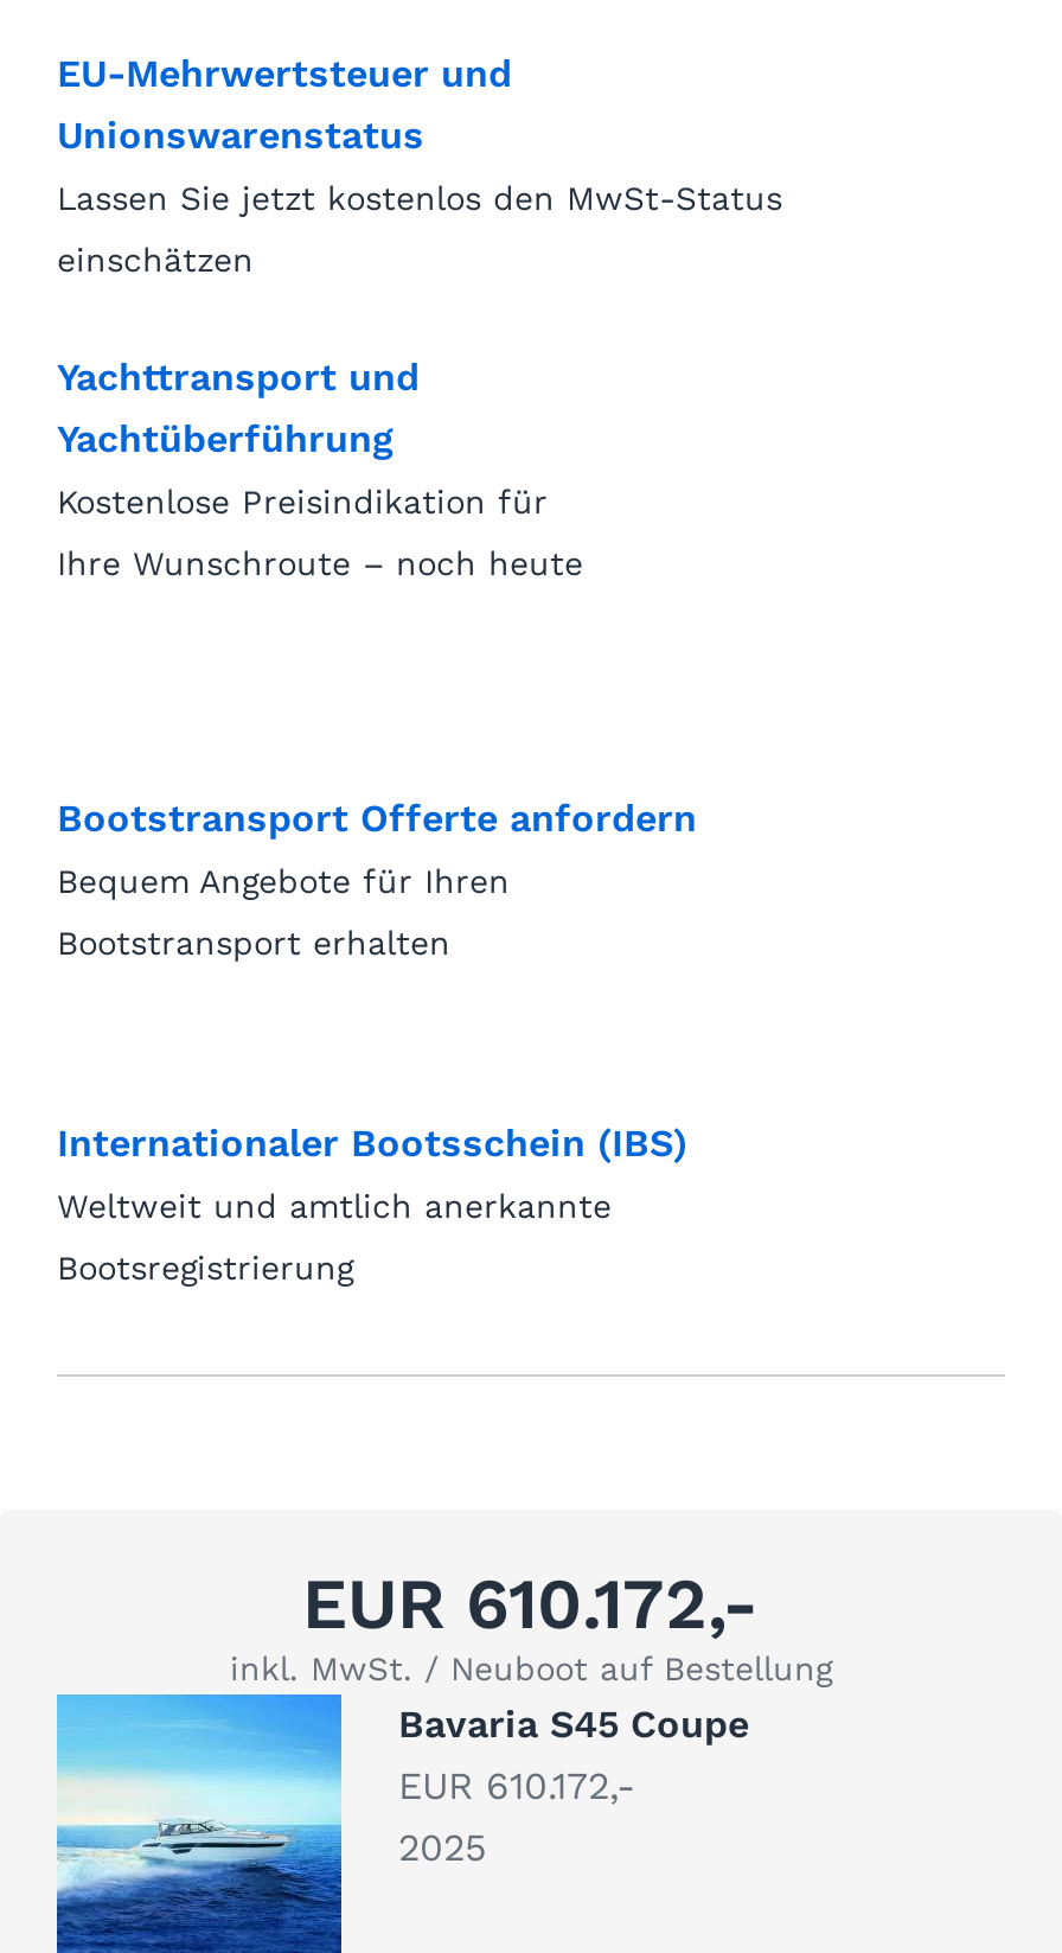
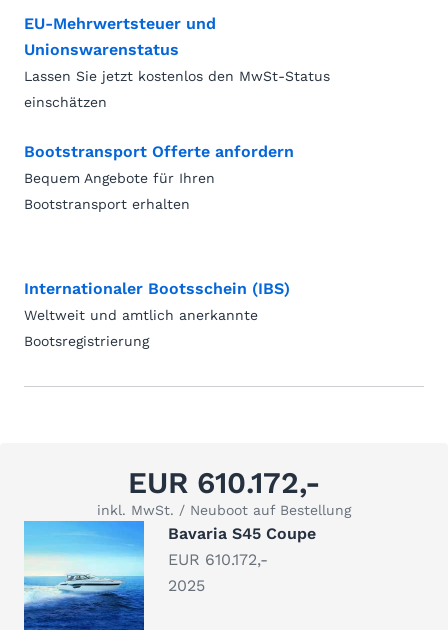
- Yachttransport und
- Yachtüberführung
- Kostenlose Preisindikation für
- Ihre Wunschroute – noch heute
